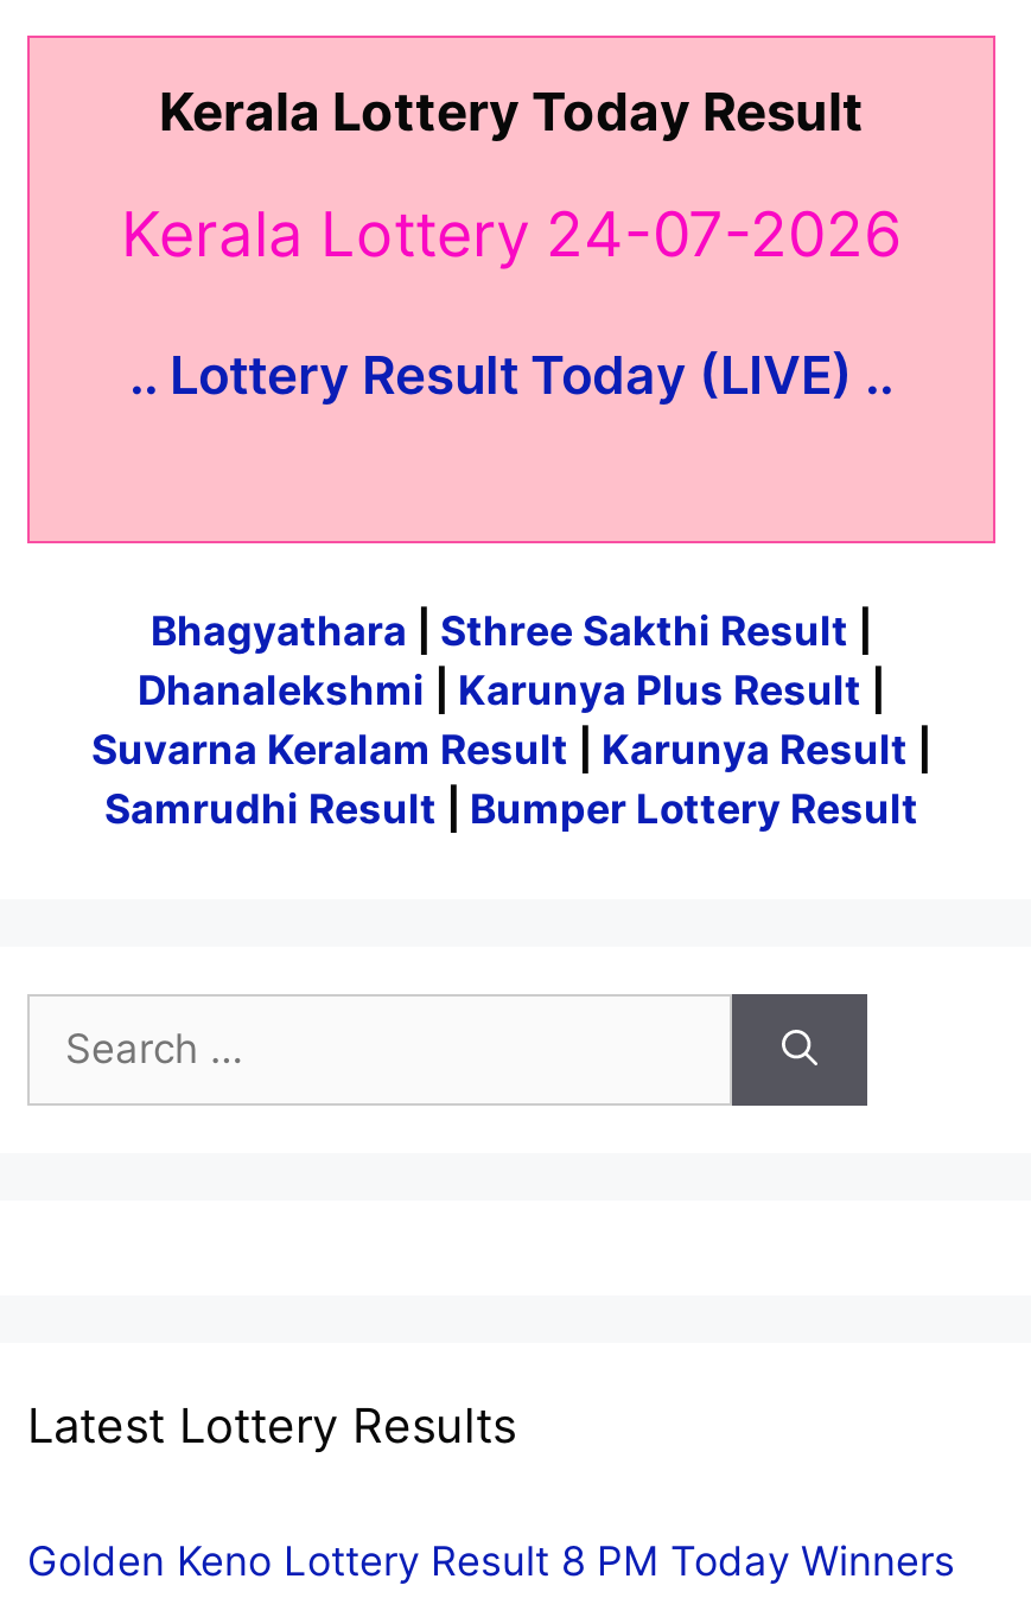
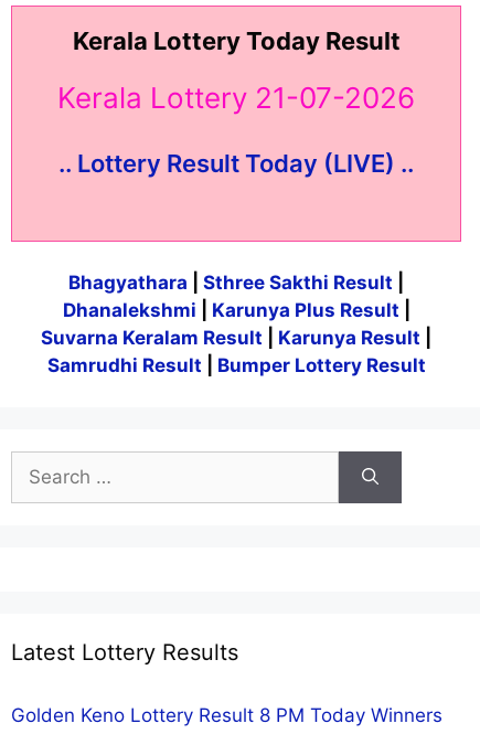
- Kerala Lottery 24-07-2026
+ Kerala Lottery 21-07-2026
